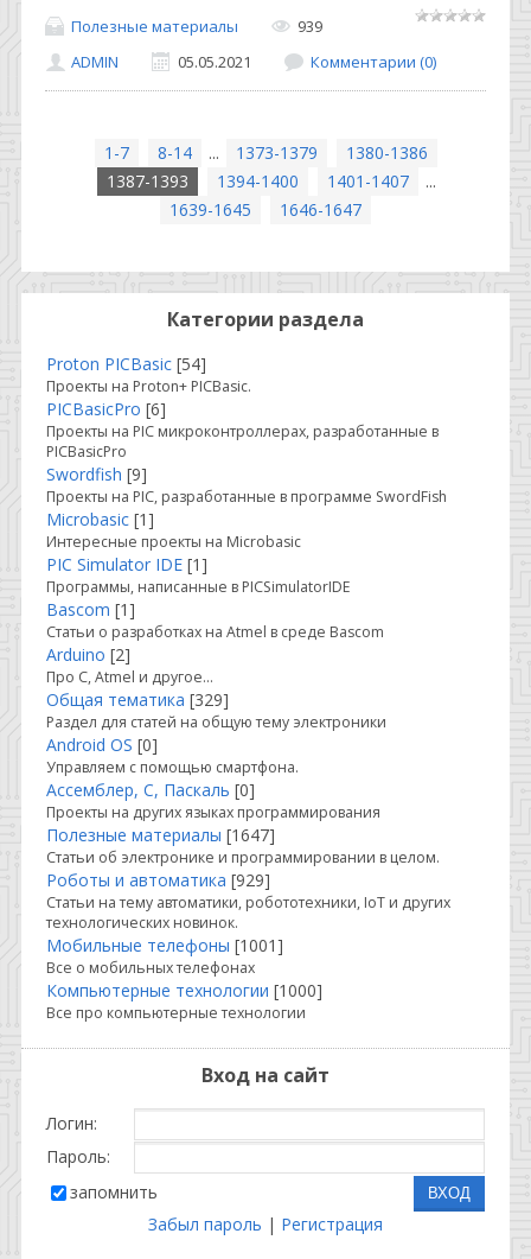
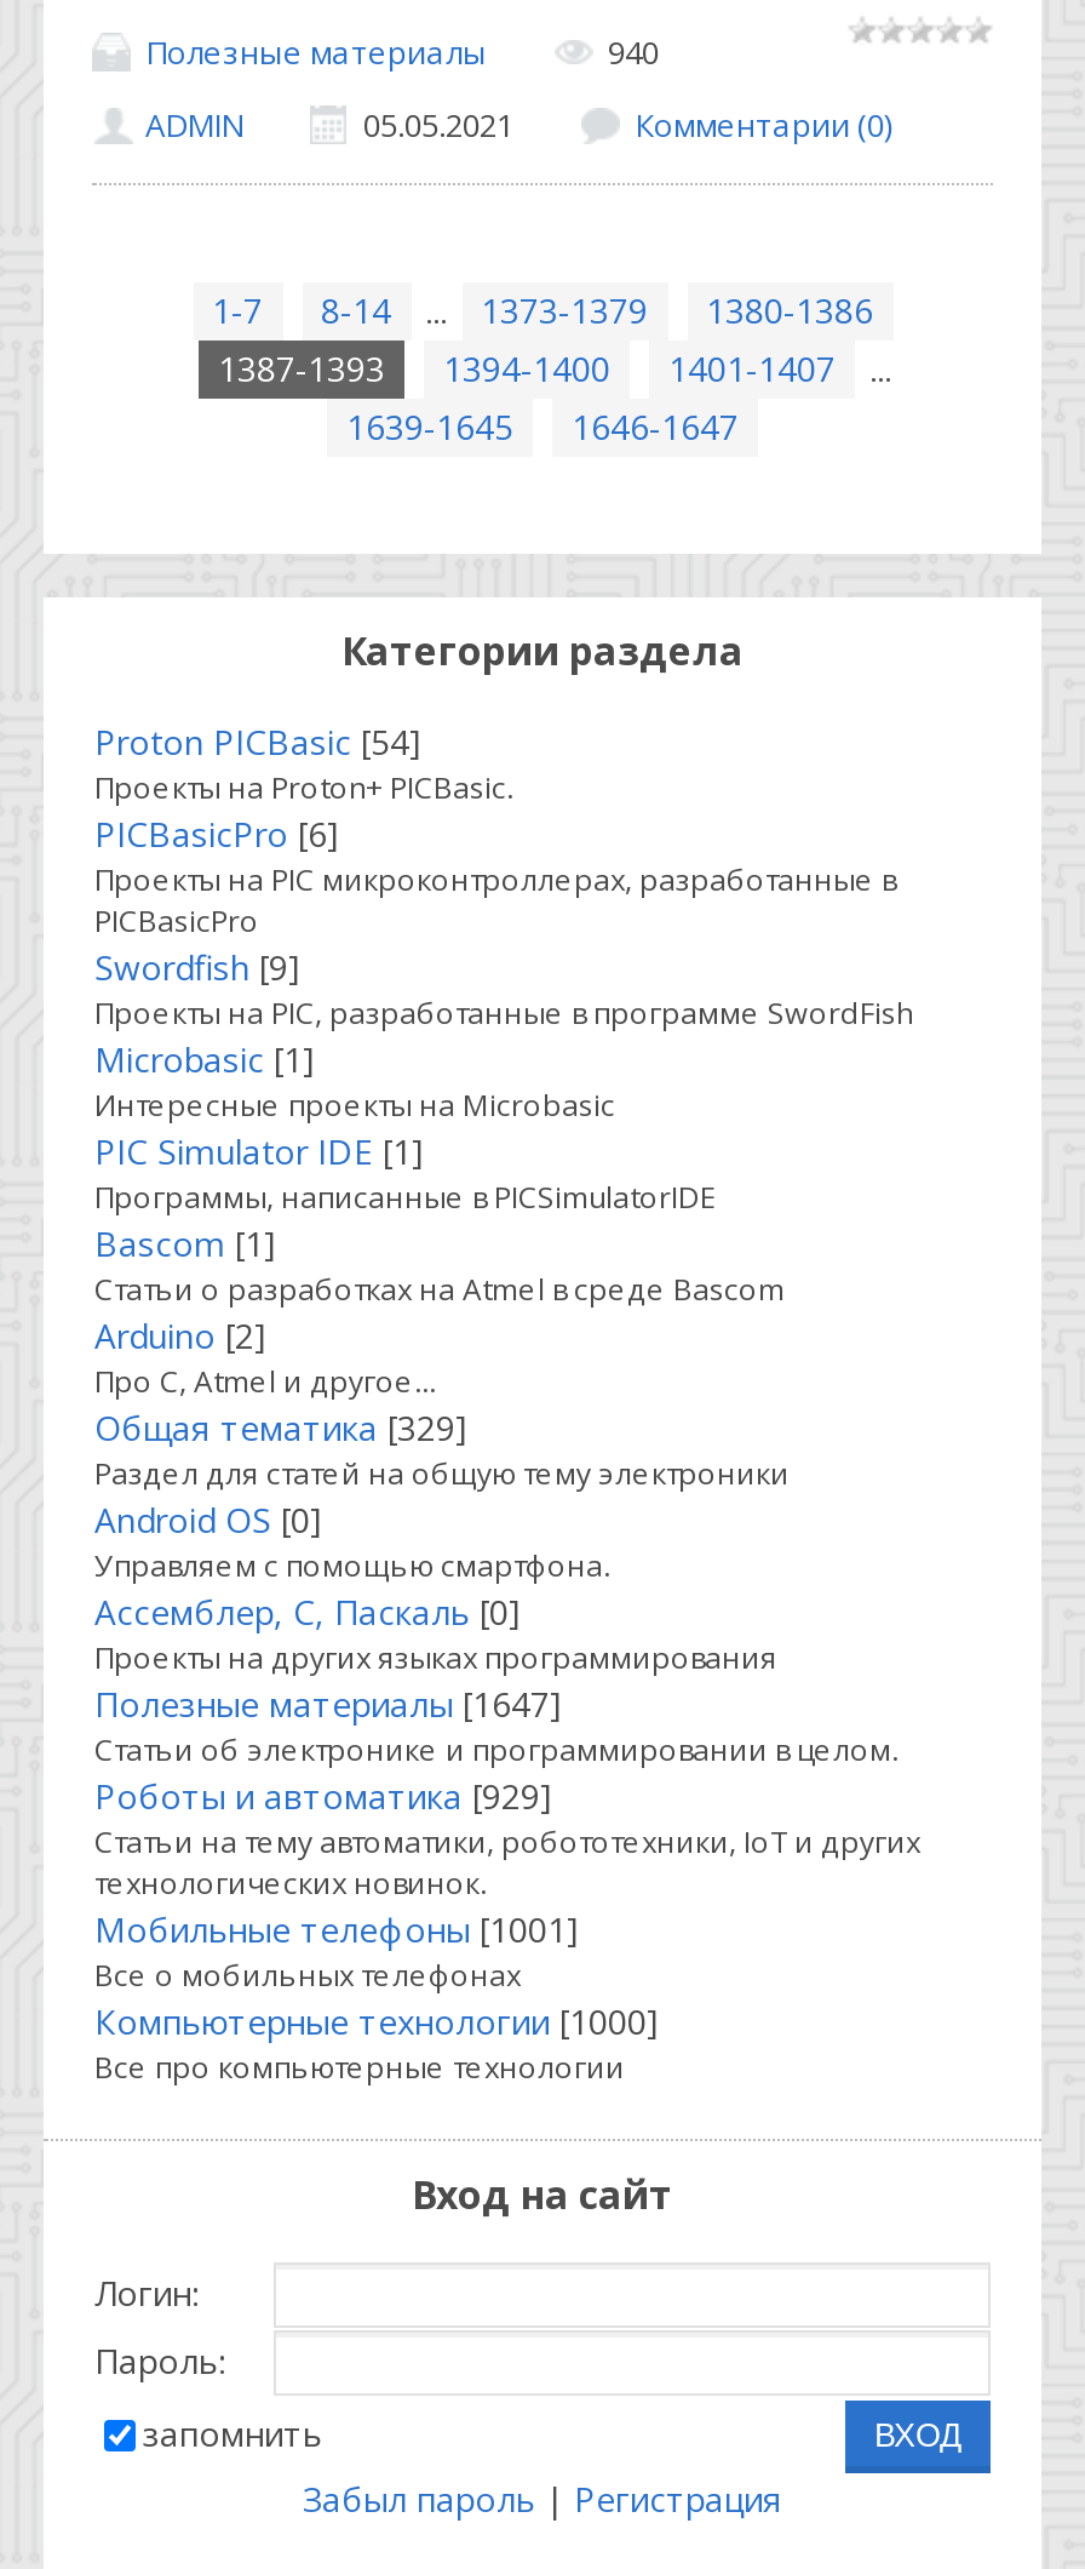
- 939
+ 940
